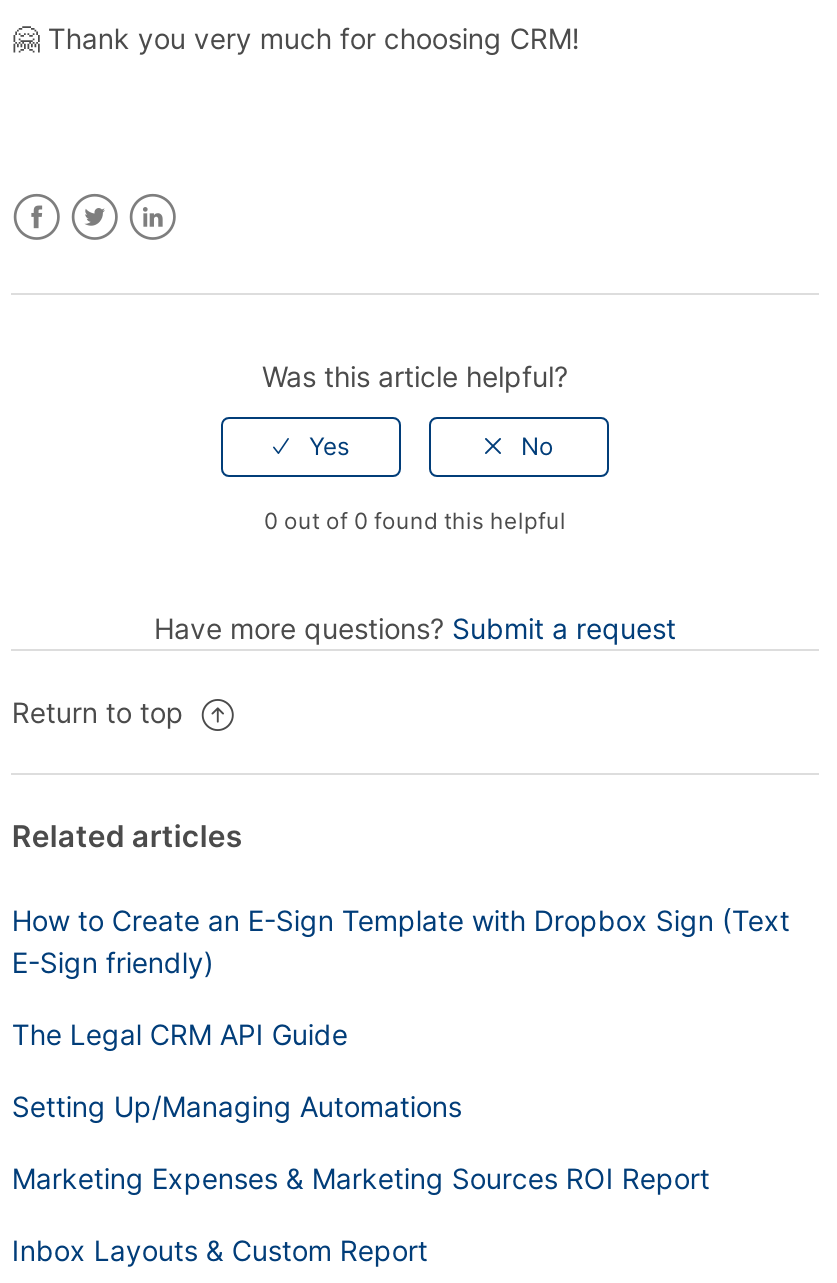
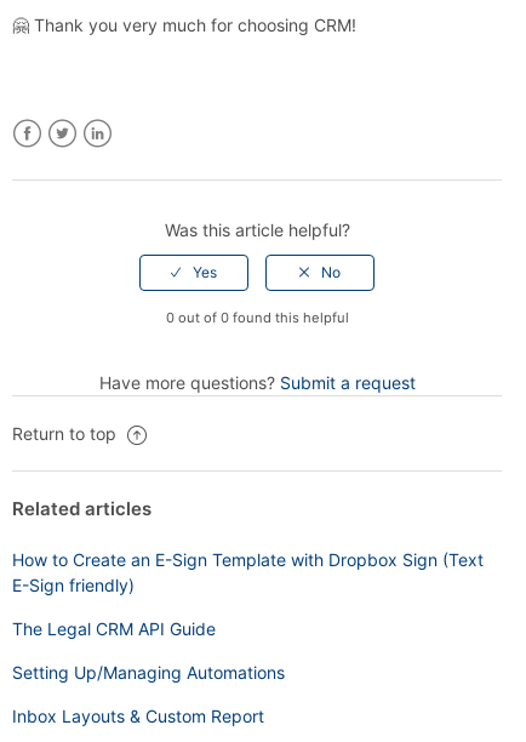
- Marketing Expenses & Marketing Sources ROI Report
